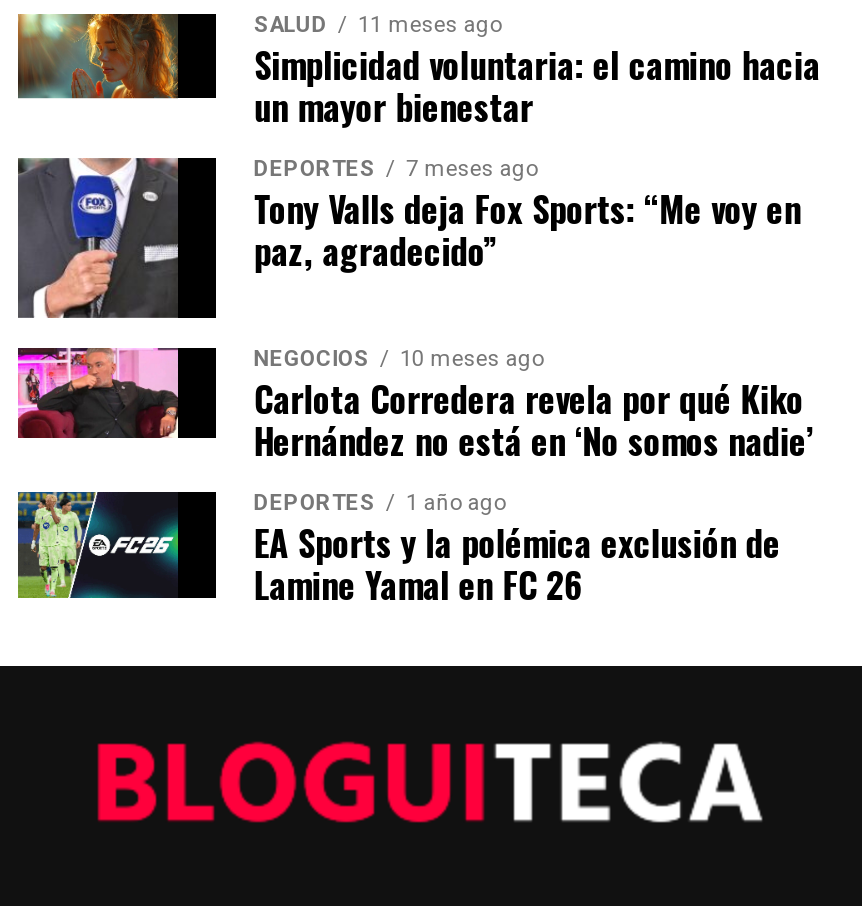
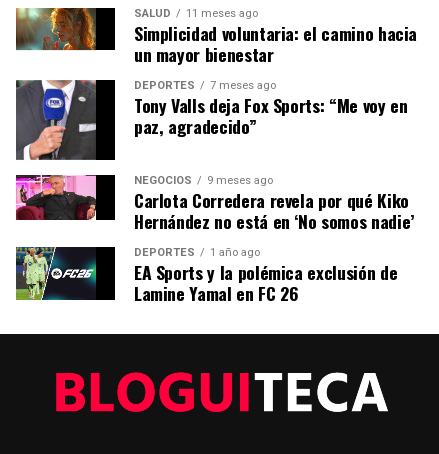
- 10 meses ago
+ 9 meses ago
